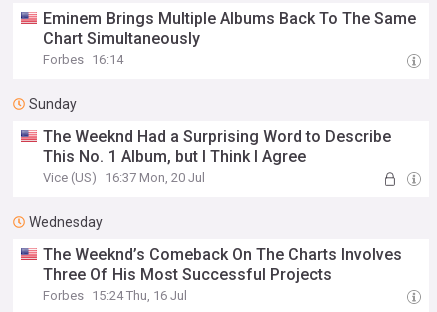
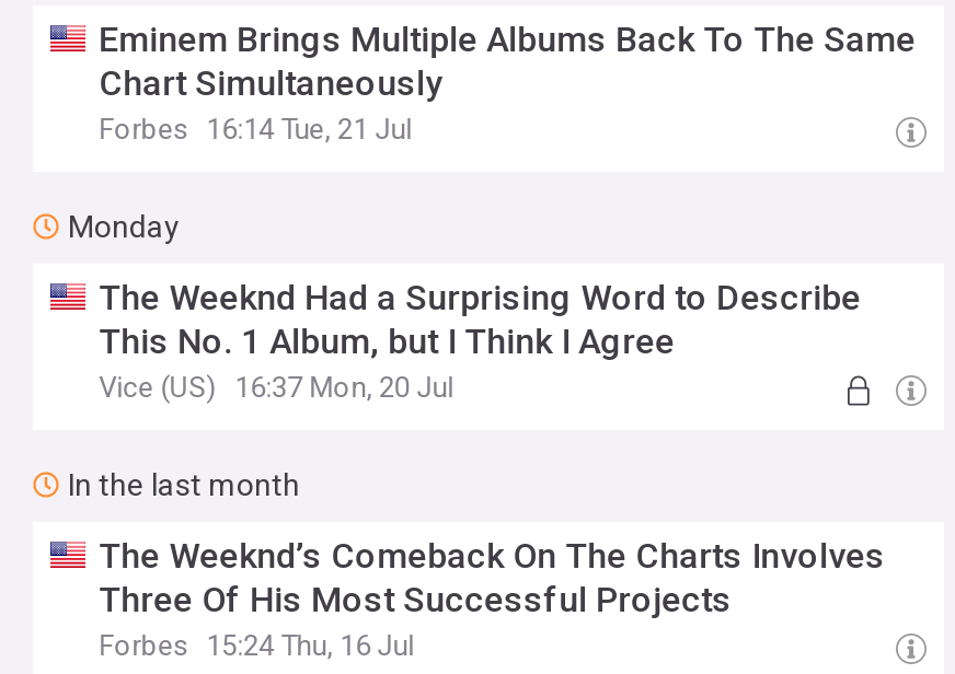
- Forbes 16:14
+ Forbes 16:14 Tue, 21 Jul

- Sunday
+ Monday

- Wednesday
+ In the last month
